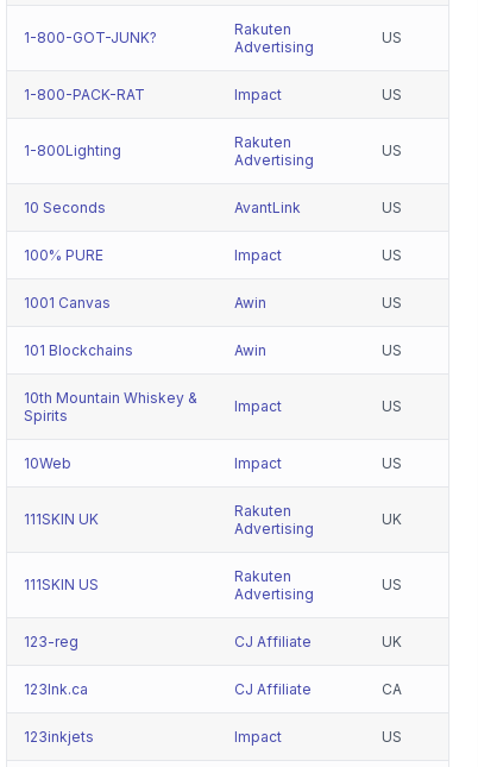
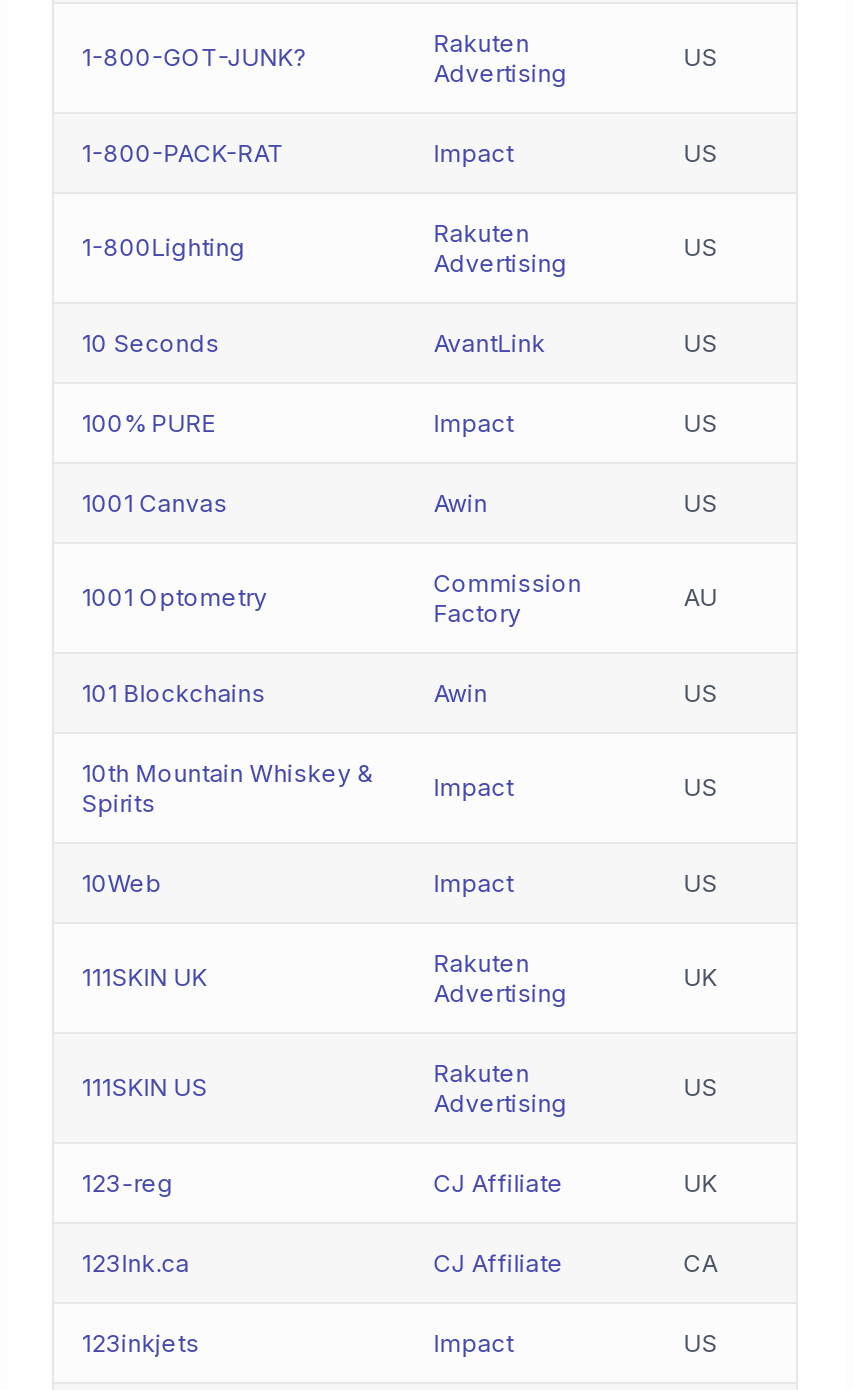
+ 1001 Optometry
+ Commission
+ Factory

+ AU
